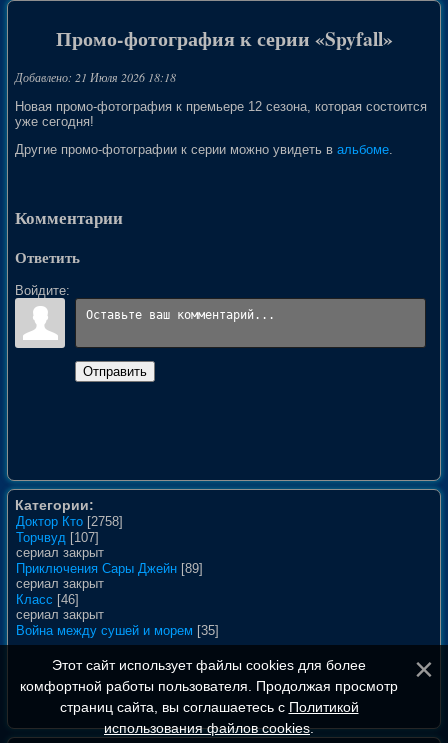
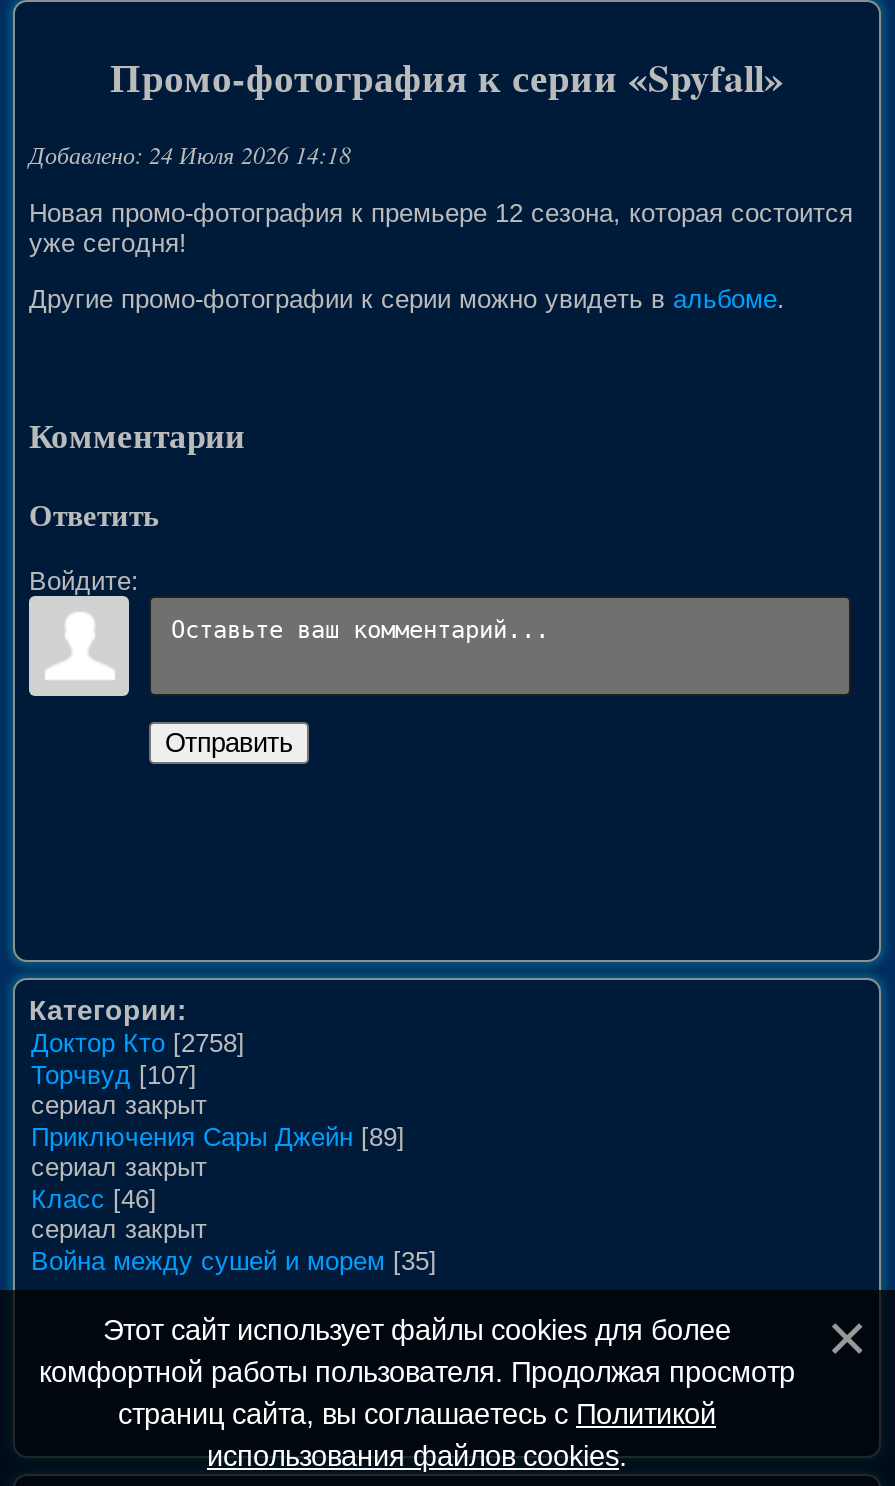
- Добавлено: 21 Июля 2026 18:18
+ Добавлено: 24 Июля 2026 14:18
